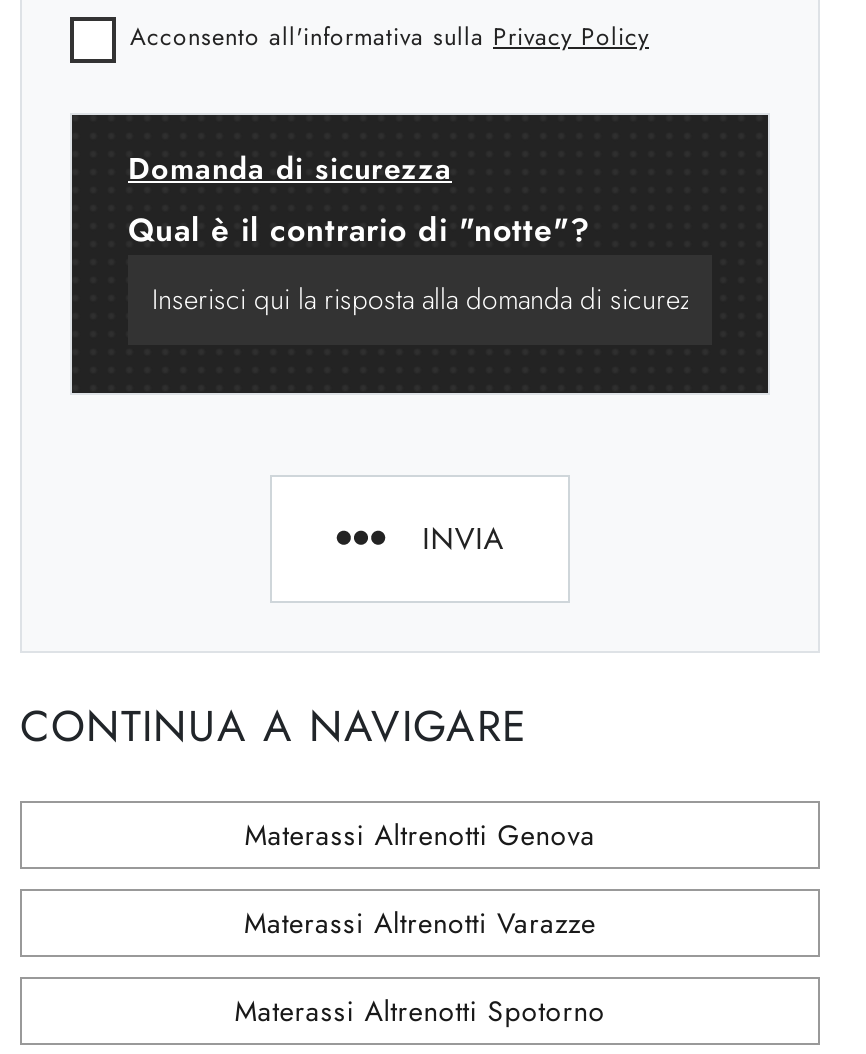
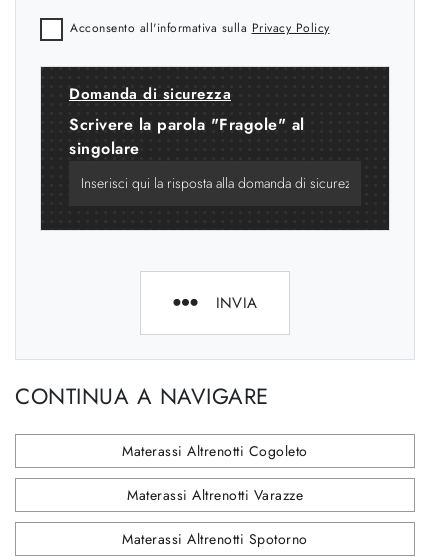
- Qual è il contrario di "notte"?
+ Scrivere la parola "Fragole" al
+ singolare

- Materassi Altrenotti Genova
+ Materassi Altrenotti Cogoleto
